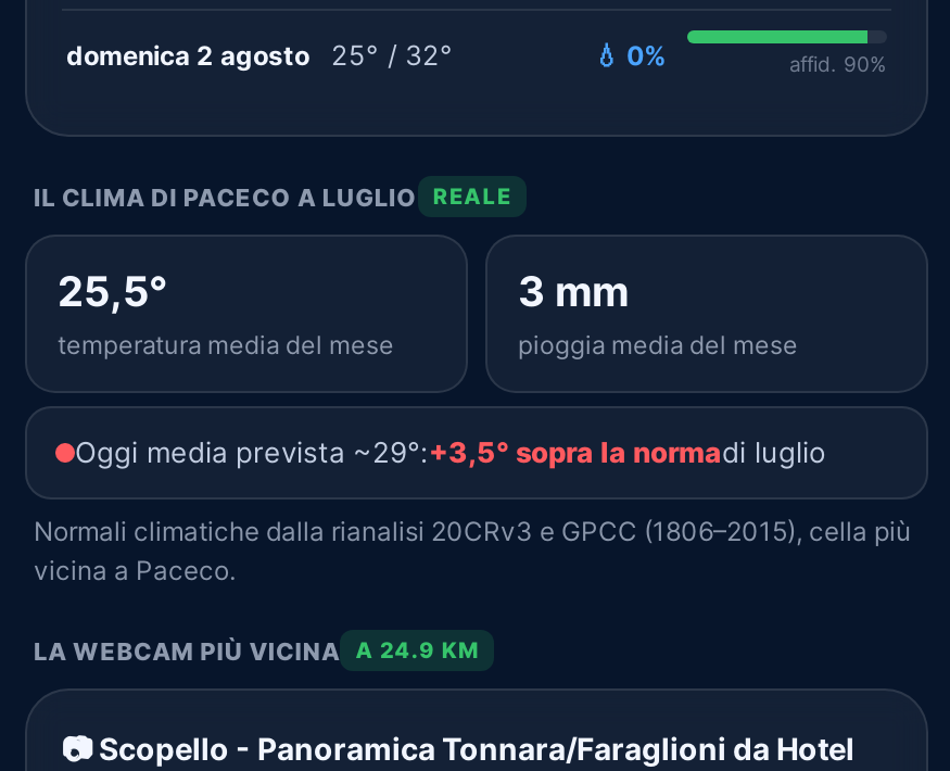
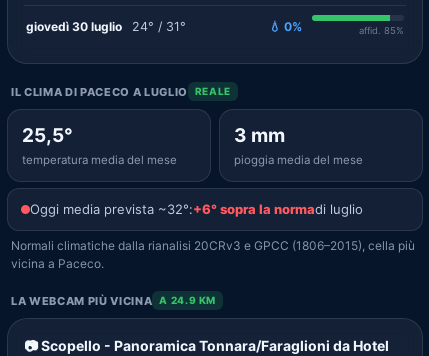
- domenica 2 agosto
- 25° / 32°
+ giovedì 30 luglio
+ 24° / 31°

- affid. 90%
+ affid. 85%

- Oggi media prevista ~29°:+3,5° sopra la normadi luglio
+ Oggi media prevista ~32°:+6° sopra la normadi luglio
